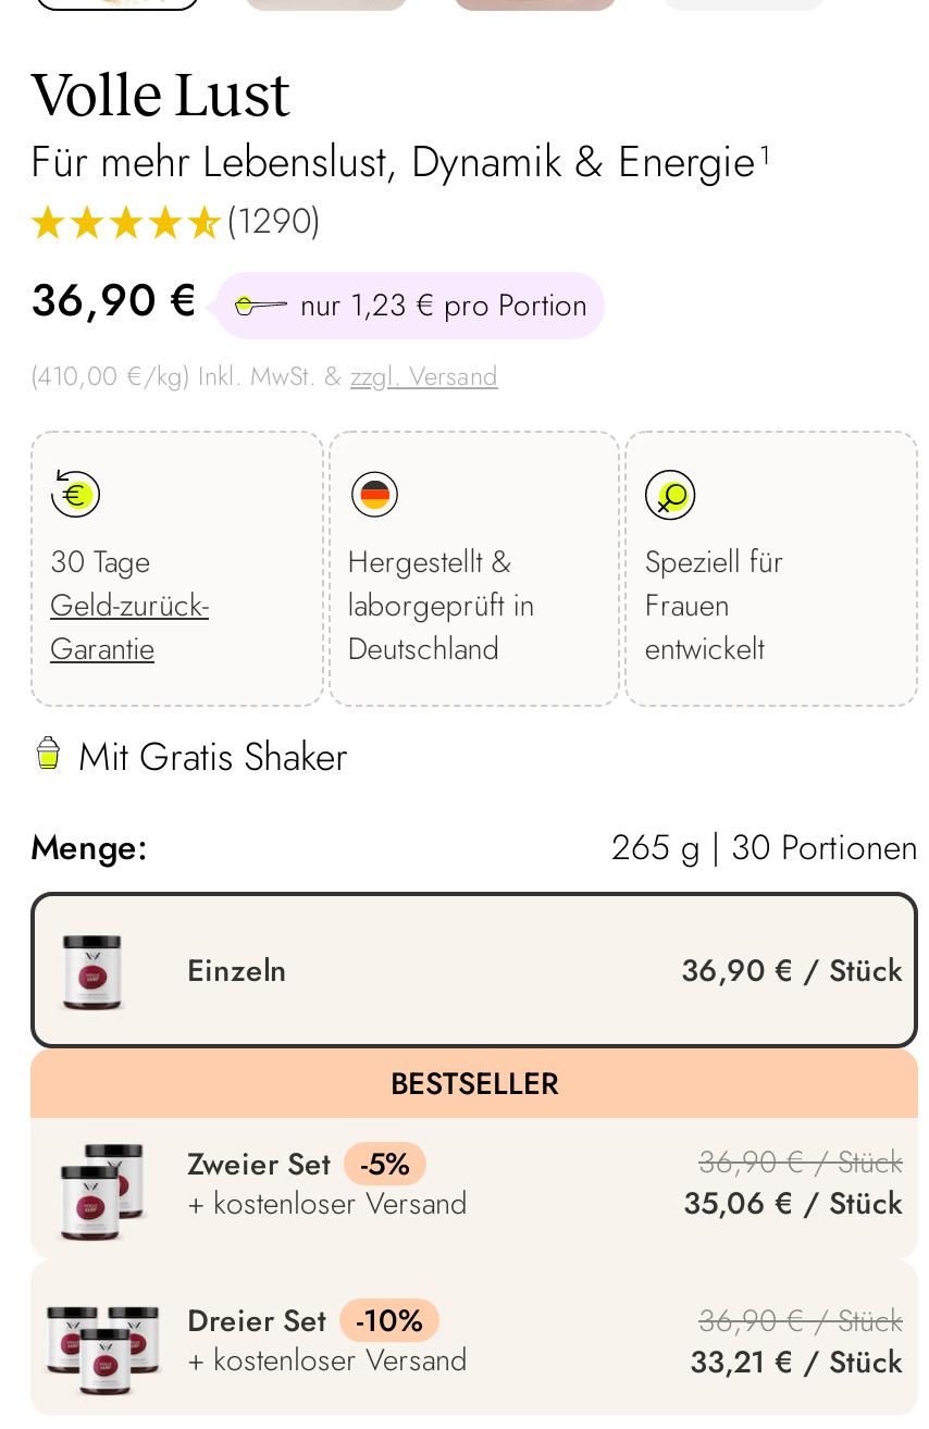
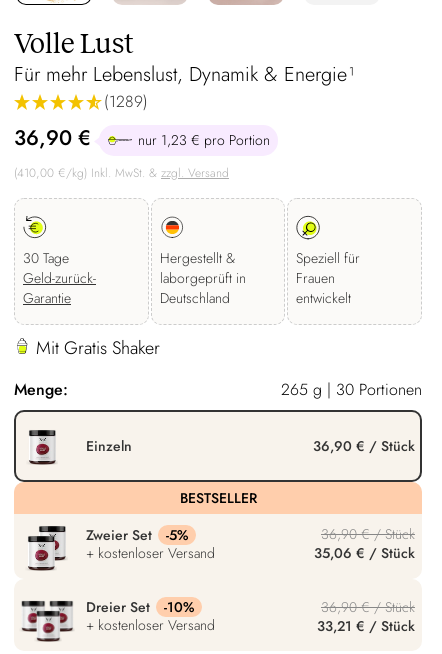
- (1290)
+ (1289)
